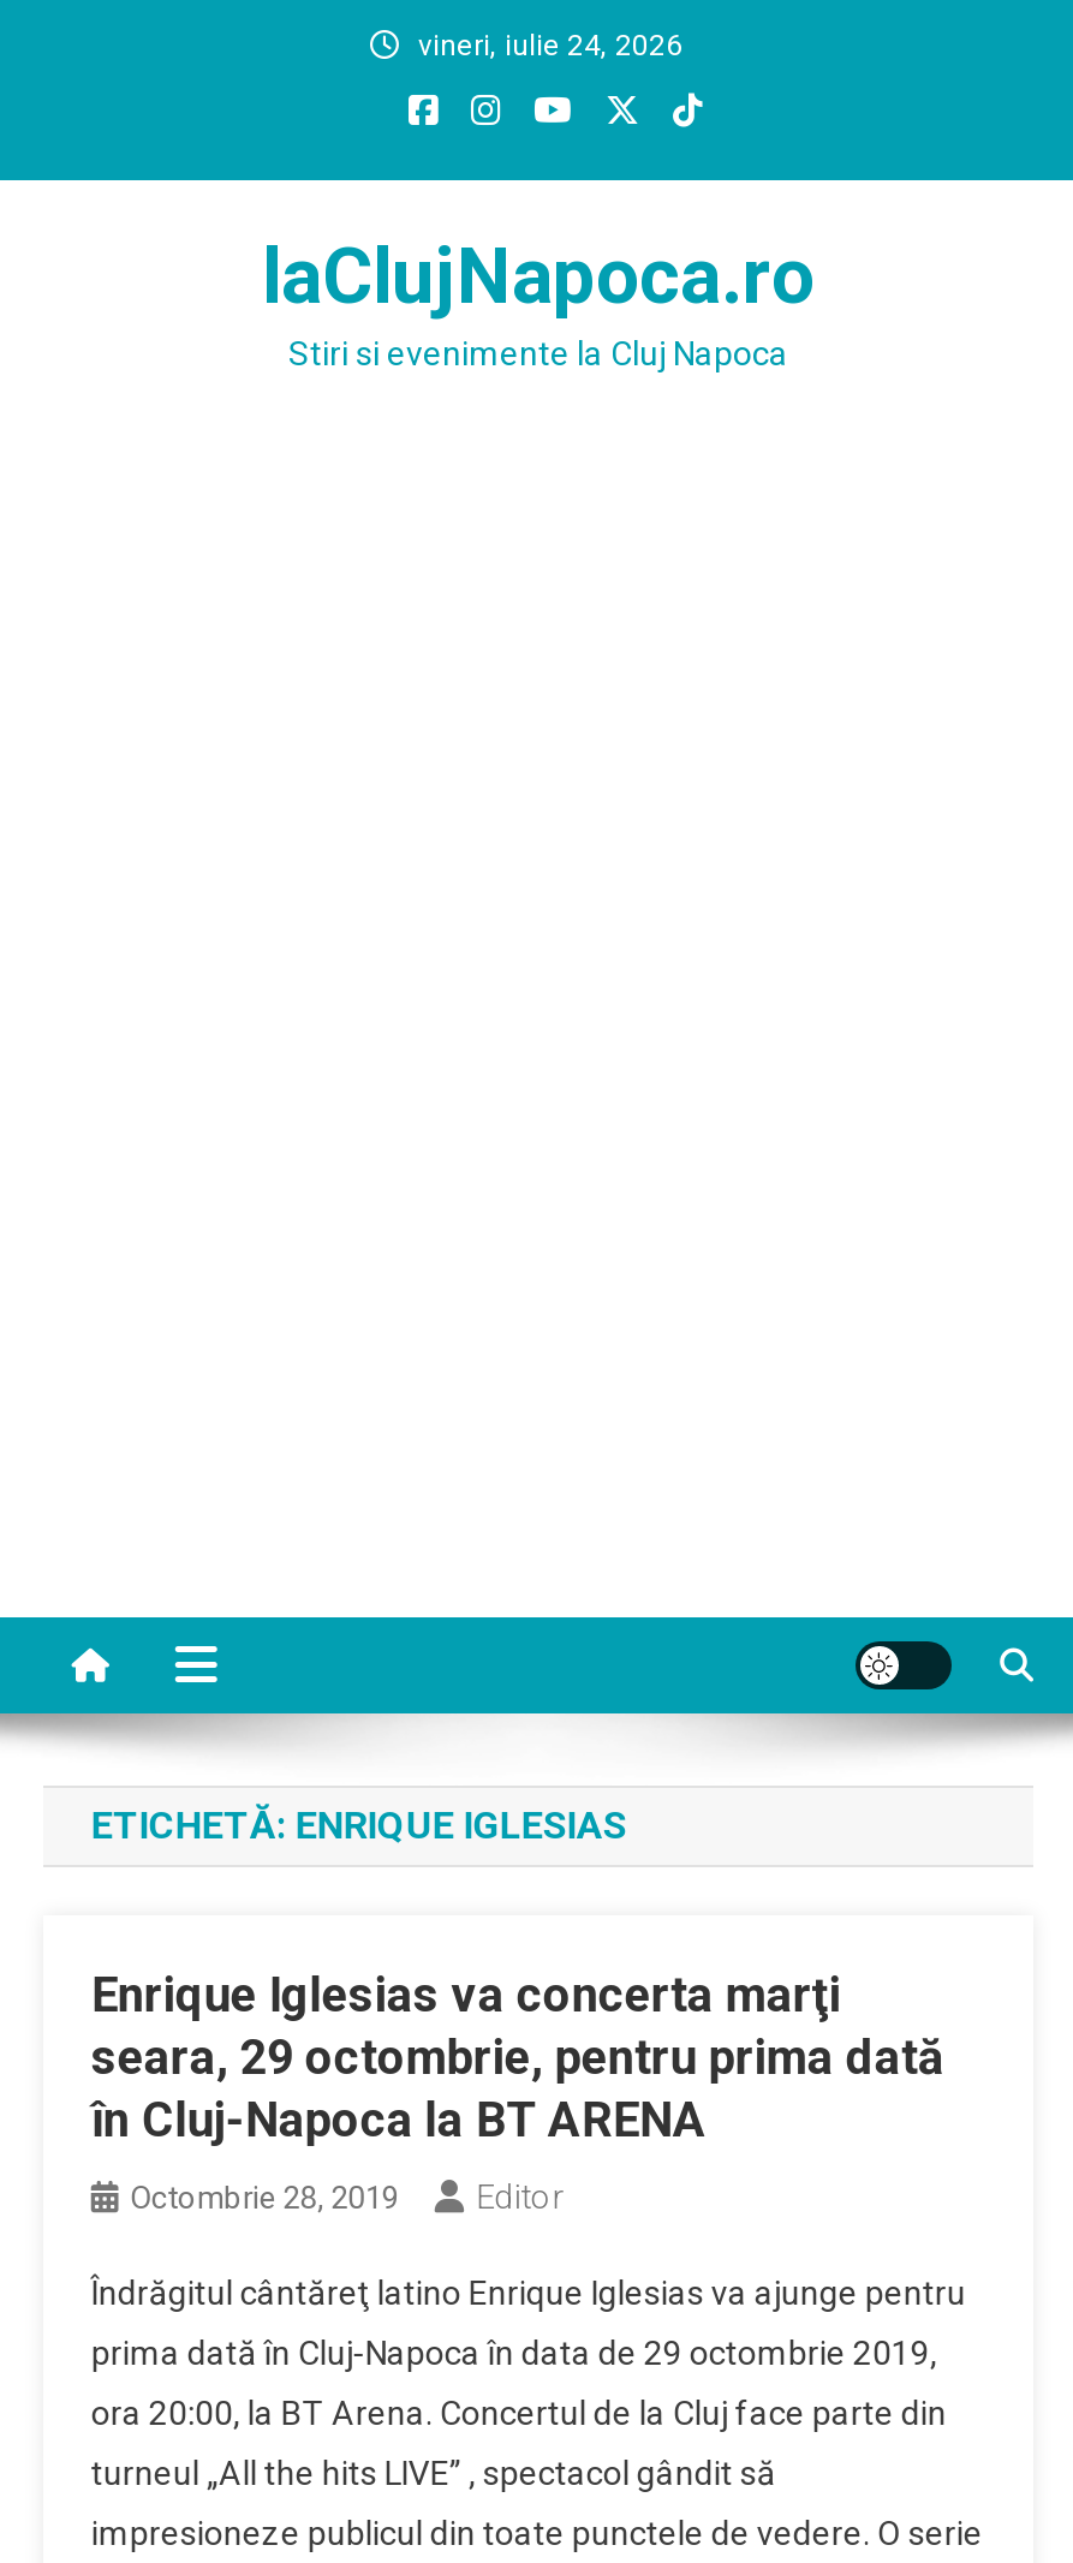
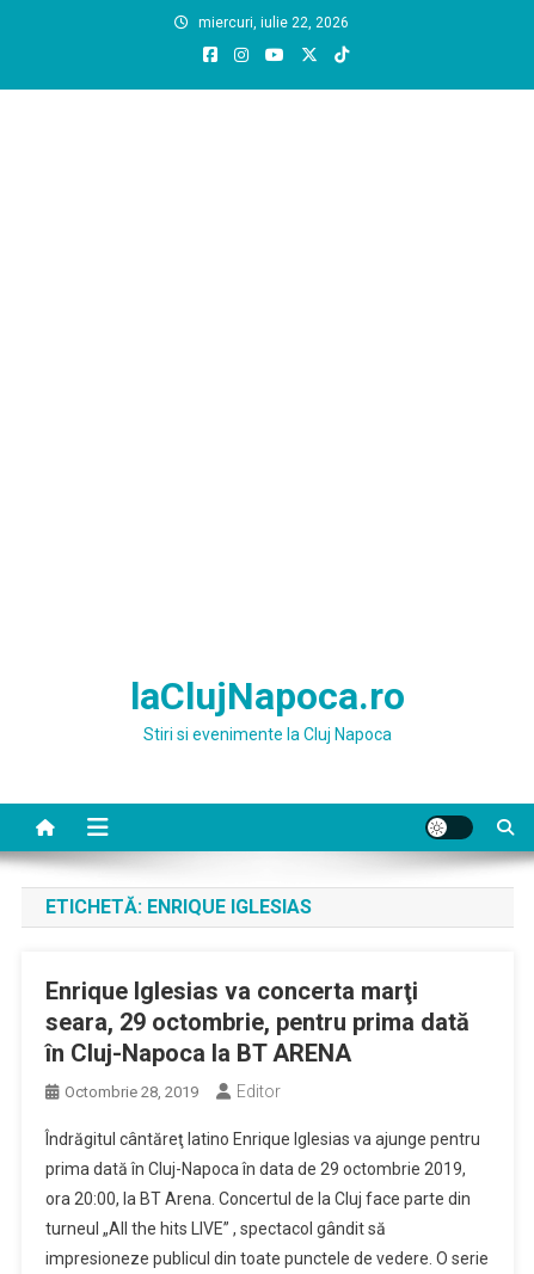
- vineri, iulie 24, 2026
+ miercuri, iulie 22, 2026

moved down: laClujNapoca.ro | Stiri si evenimente la Cluj Napoca
